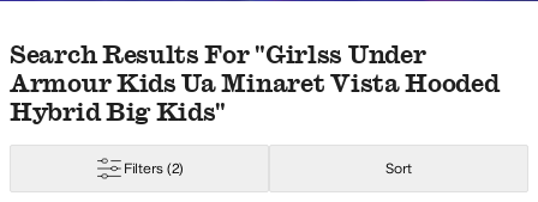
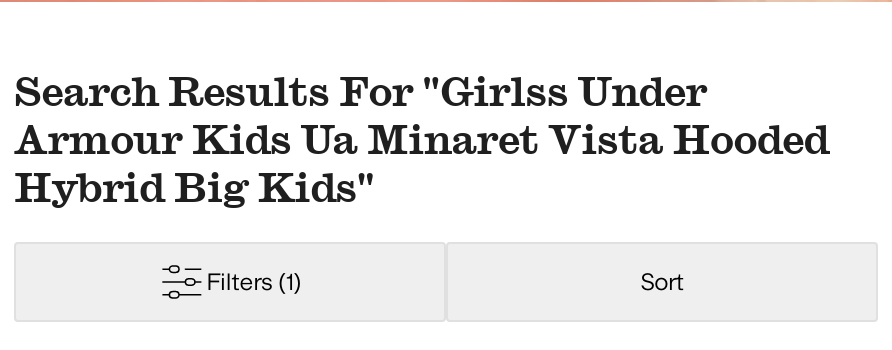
- Filters (2)
+ Filters (1)
